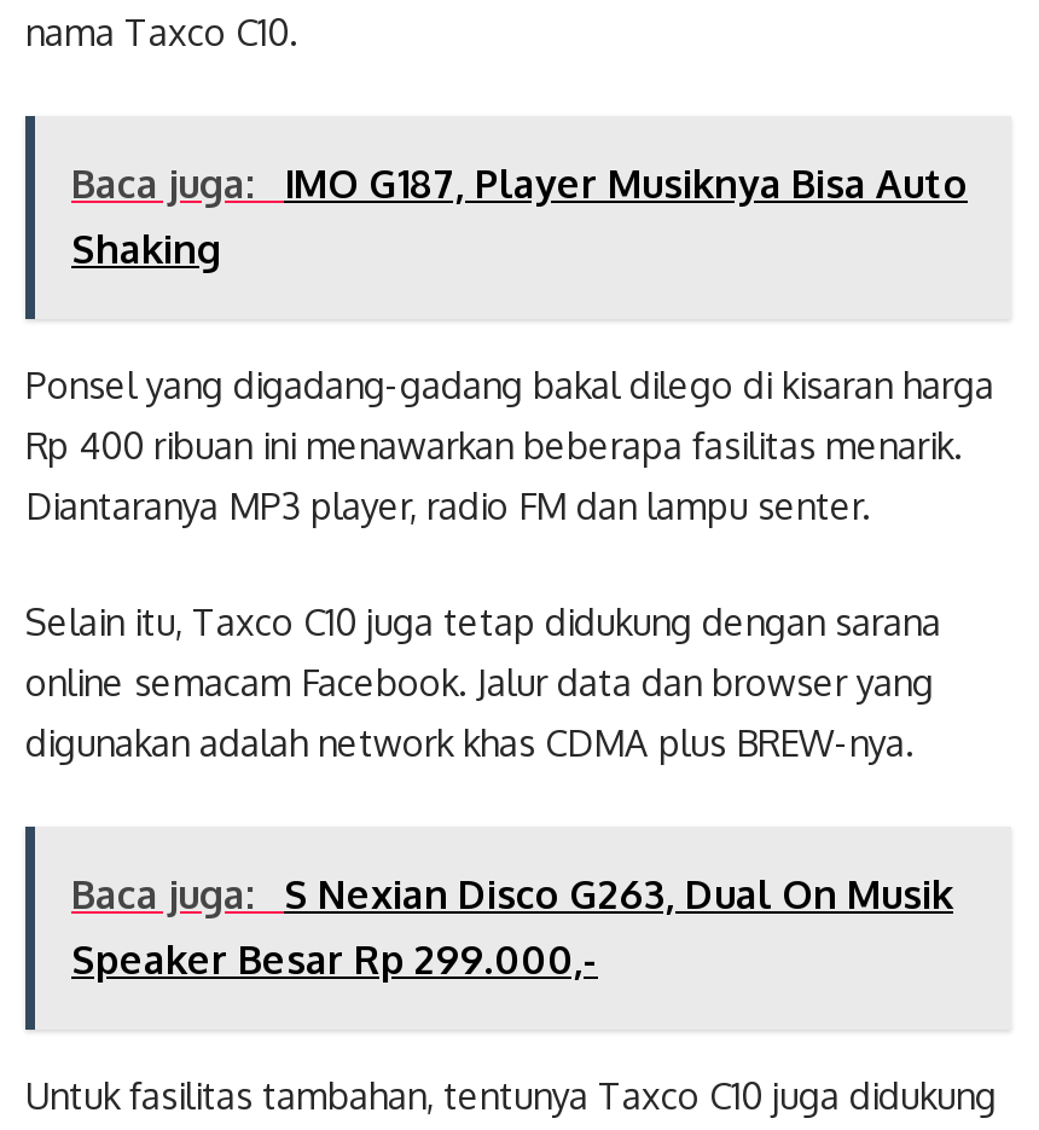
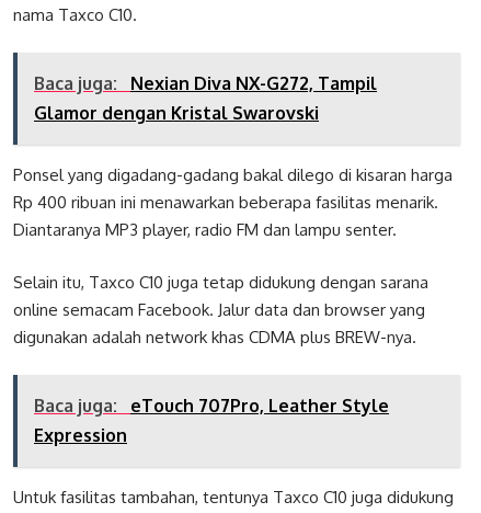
- Baca juga: IMO G187, Player Musiknya Bisa Auto
- Shaking
+ Baca juga: Nexian Diva NX-G272, Tampil
+ Glamor dengan Kristal Swarovski

- Baca juga: S Nexian Disco G263, Dual On Musik
- Speaker Besar Rp 299.000,-
+ Baca juga: eTouch 707Pro, Leather Style
+ Expression
